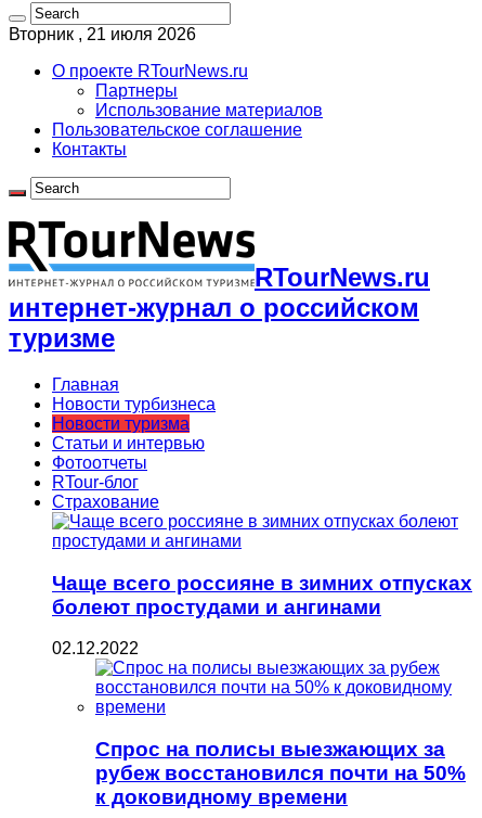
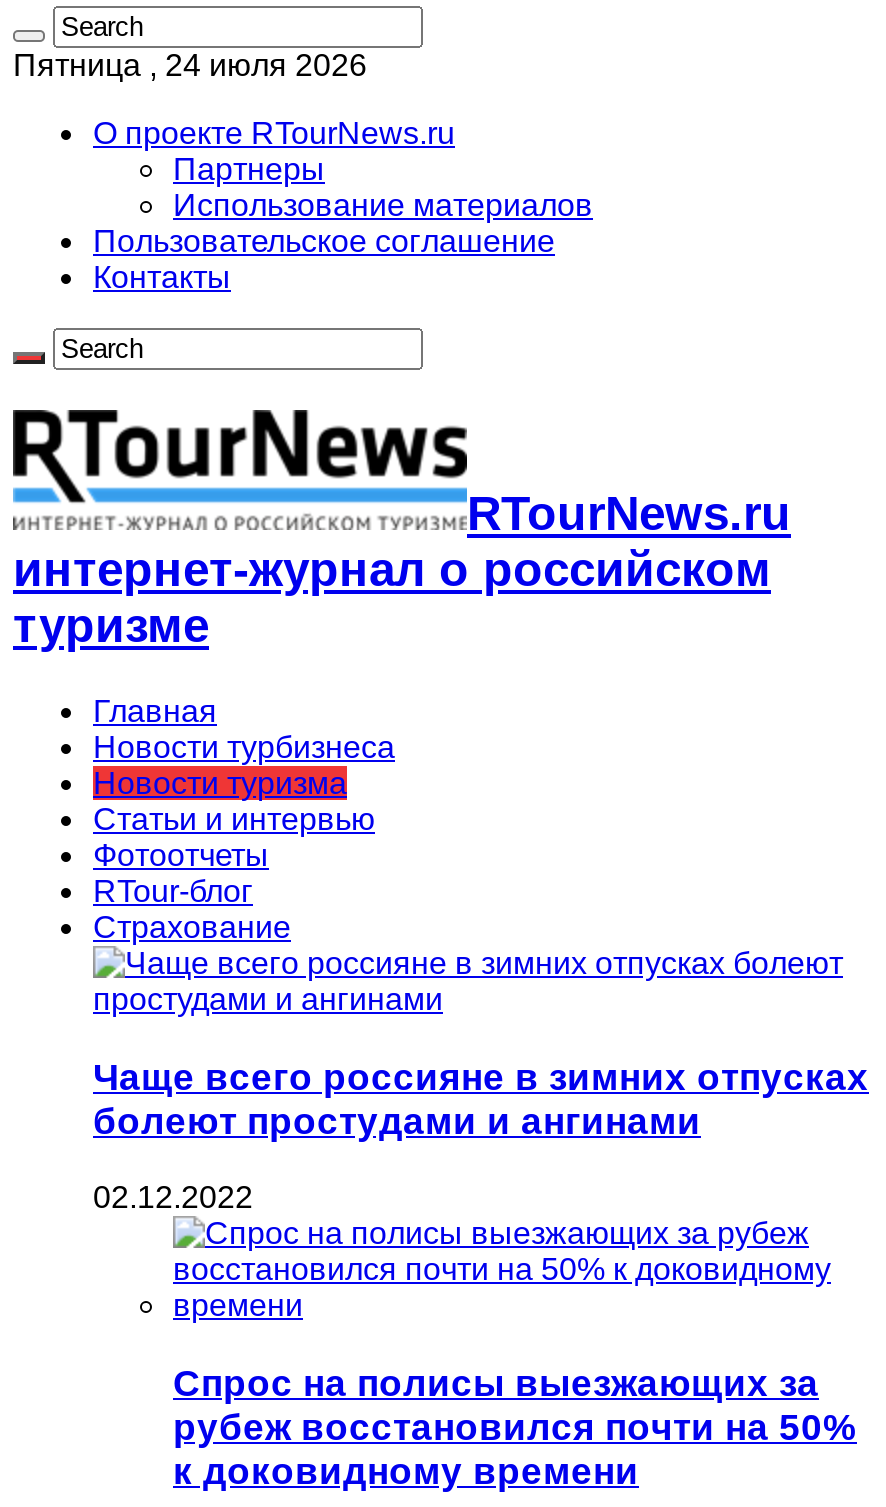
- Вторник , 21 июля 2026
+ Пятница , 24 июля 2026
